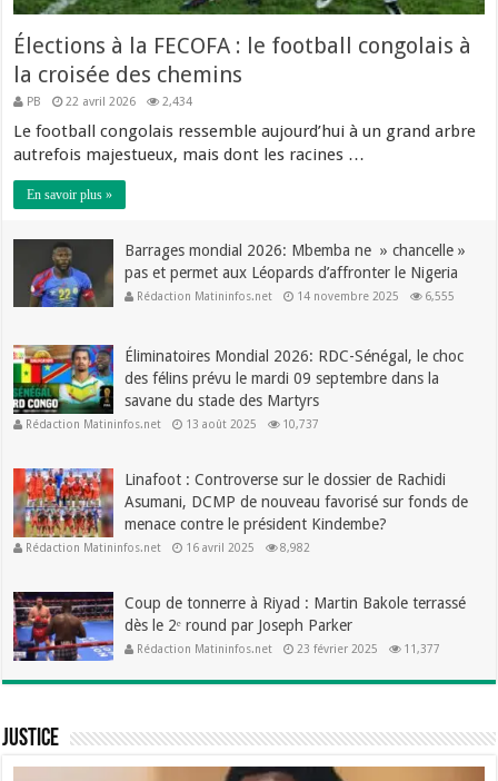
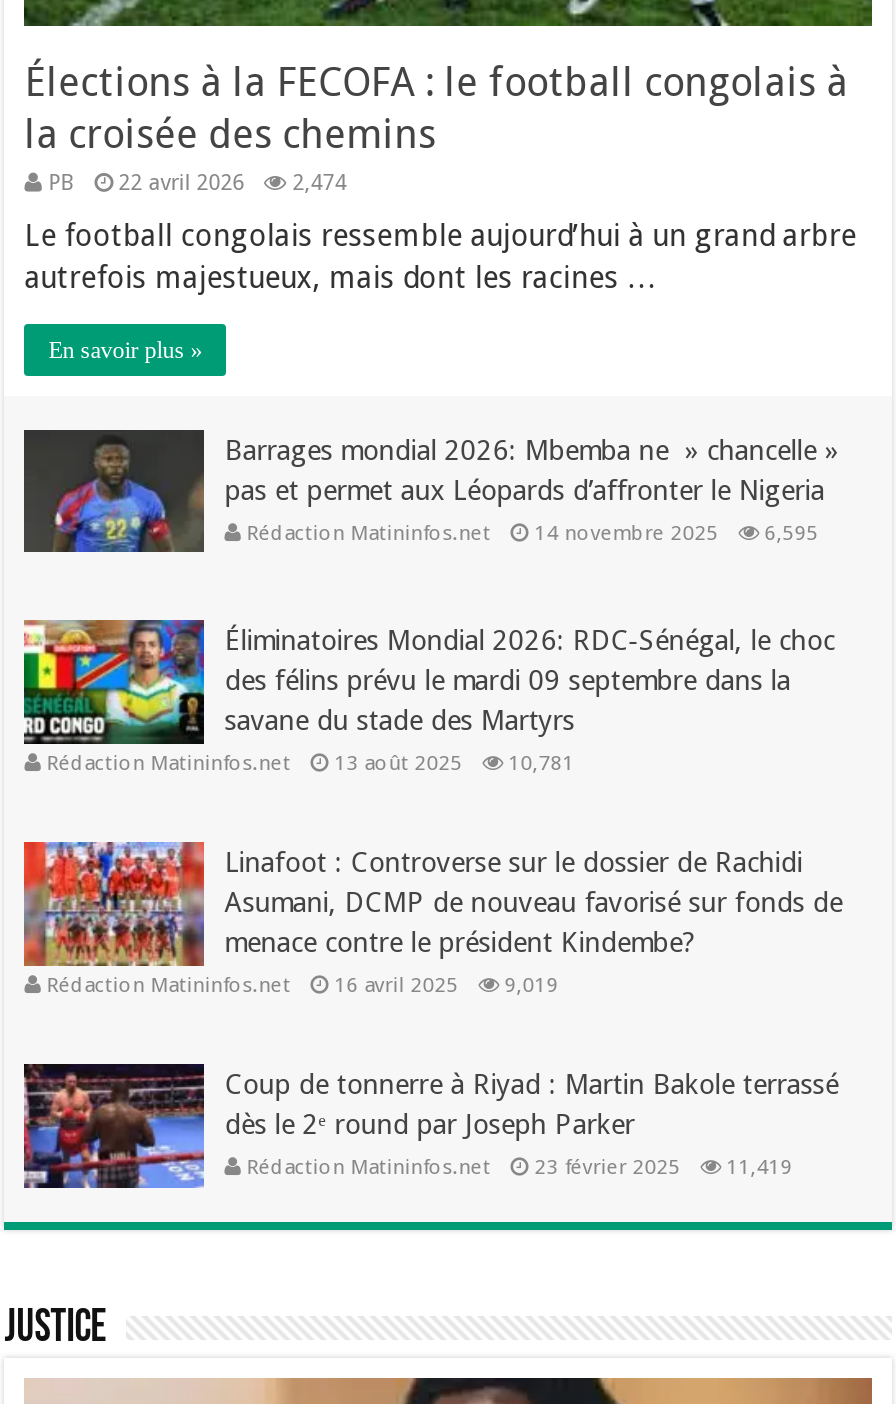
- PB 22 avril 2026 2,434
+ PB 22 avril 2026 2,474

- Rédaction Matininfos.net 14 novembre 2025 6,555
+ Rédaction Matininfos.net 14 novembre 2025 6,595

- Rédaction Matininfos.net 13 août 2025 10,737
+ Rédaction Matininfos.net 13 août 2025 10,781

- Rédaction Matininfos.net 16 avril 2025 8,982
+ Rédaction Matininfos.net 16 avril 2025 9,019

- Rédaction Matininfos.net 23 février 2025 11,377
+ Rédaction Matininfos.net 23 février 2025 11,419
